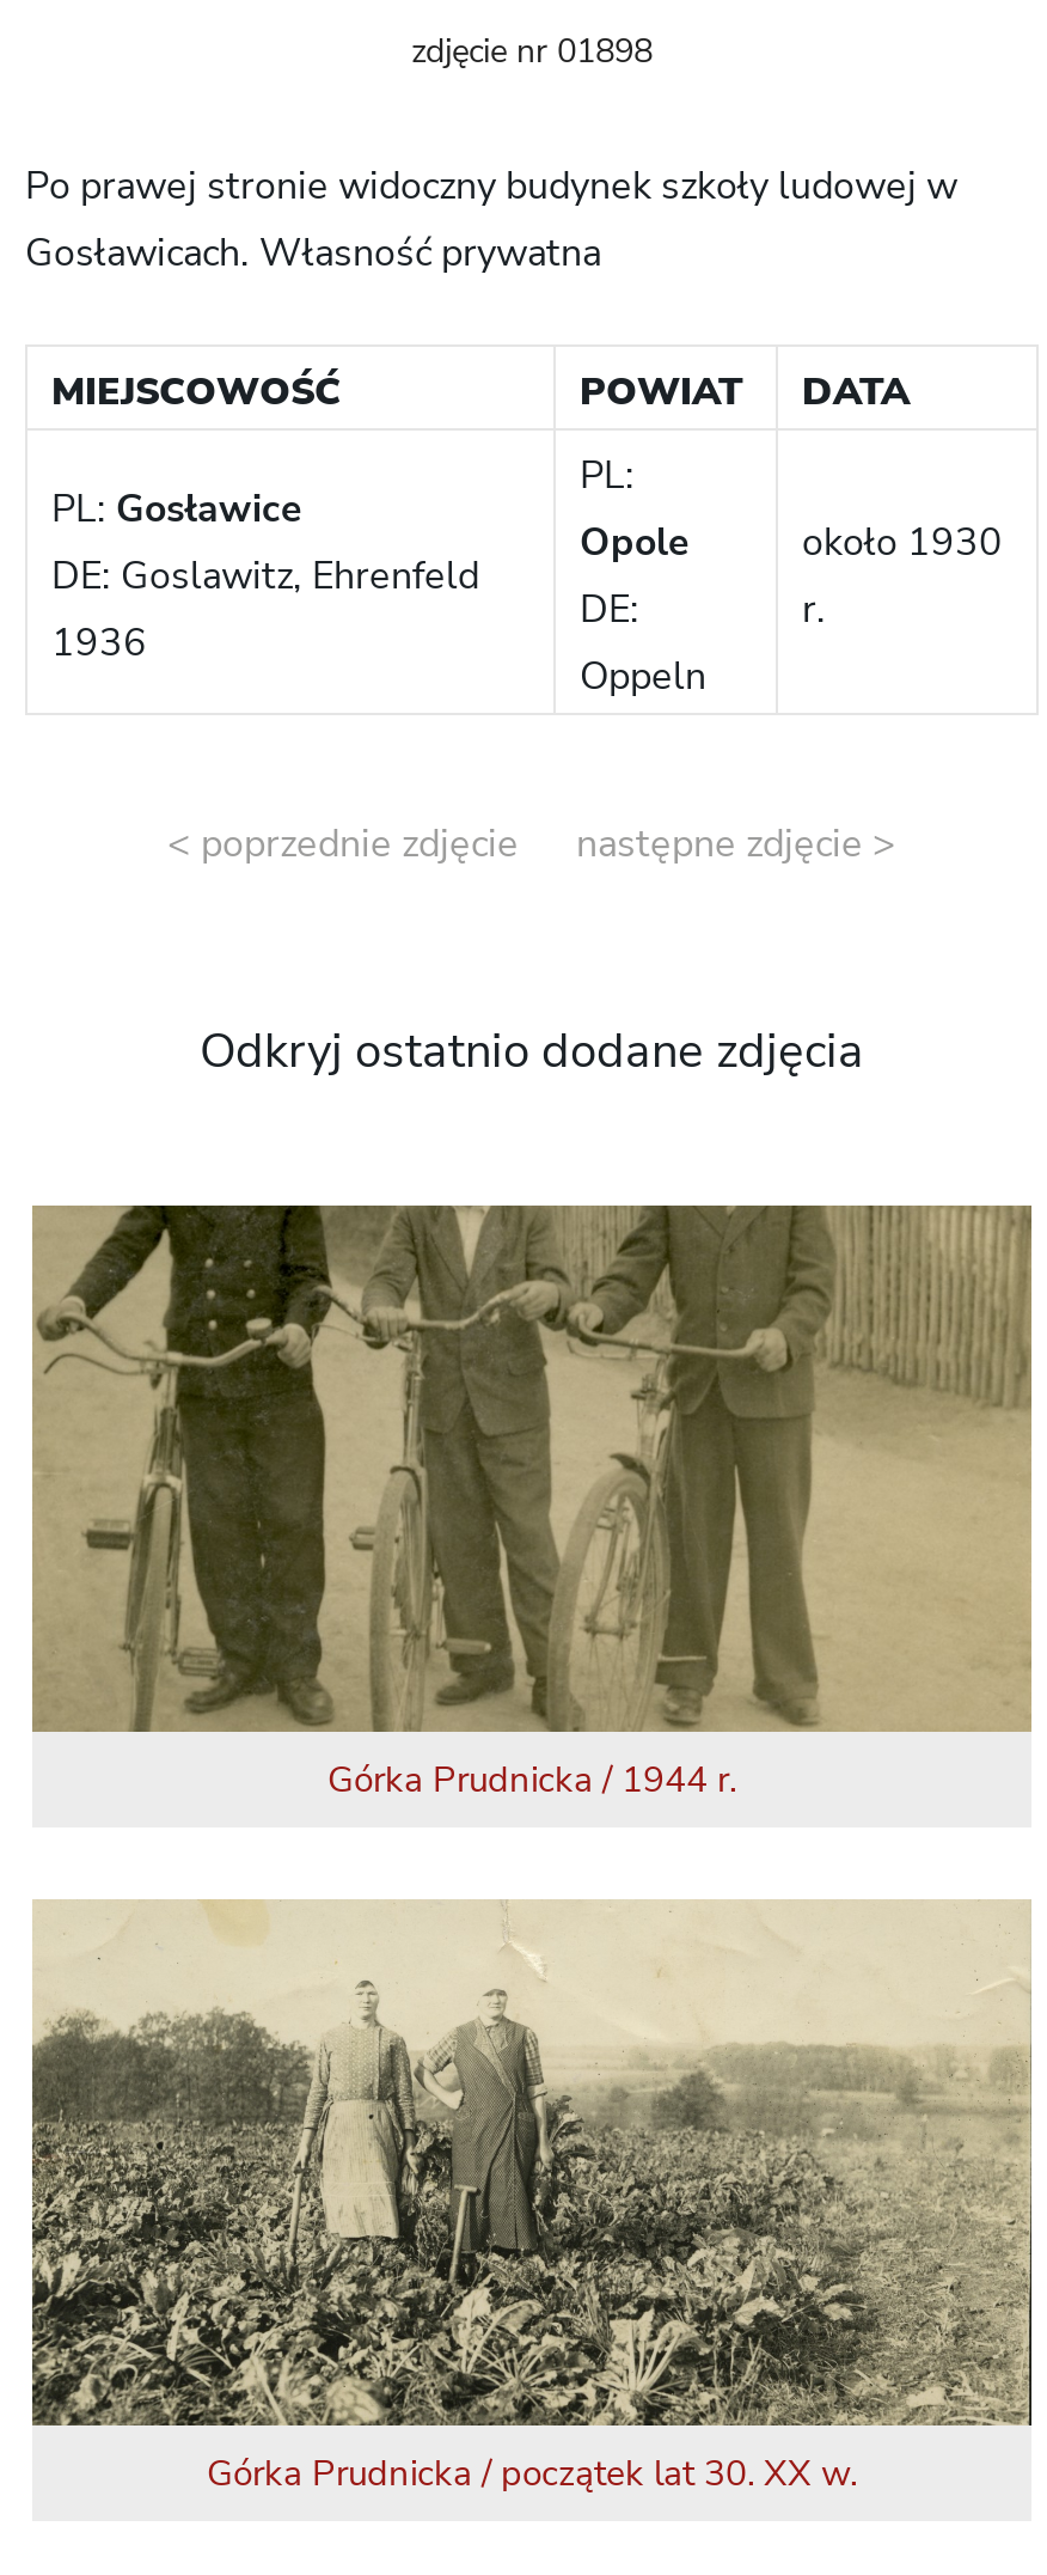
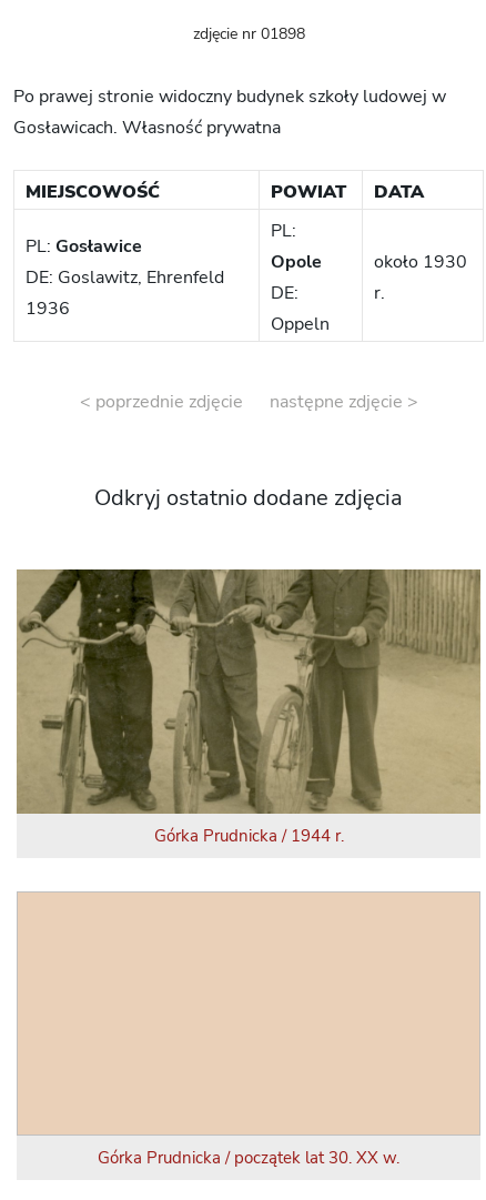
- [image]
